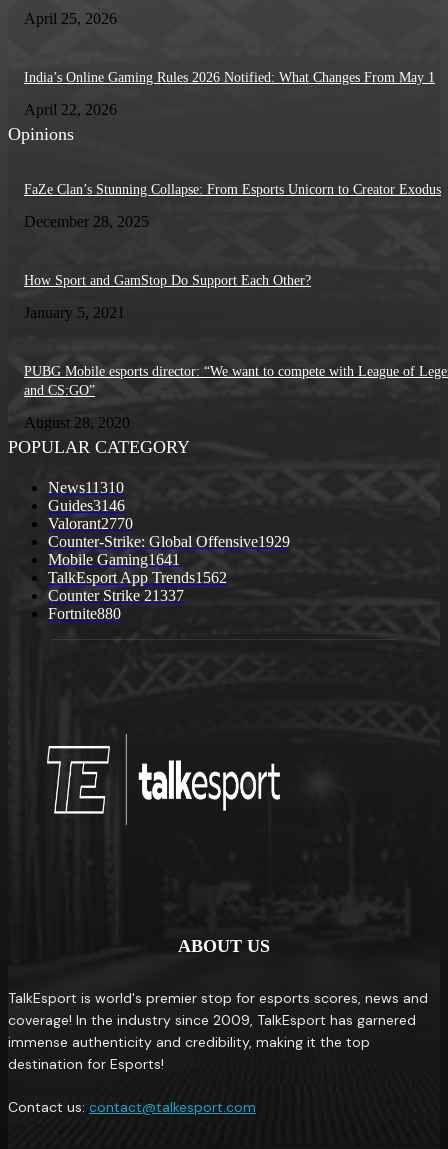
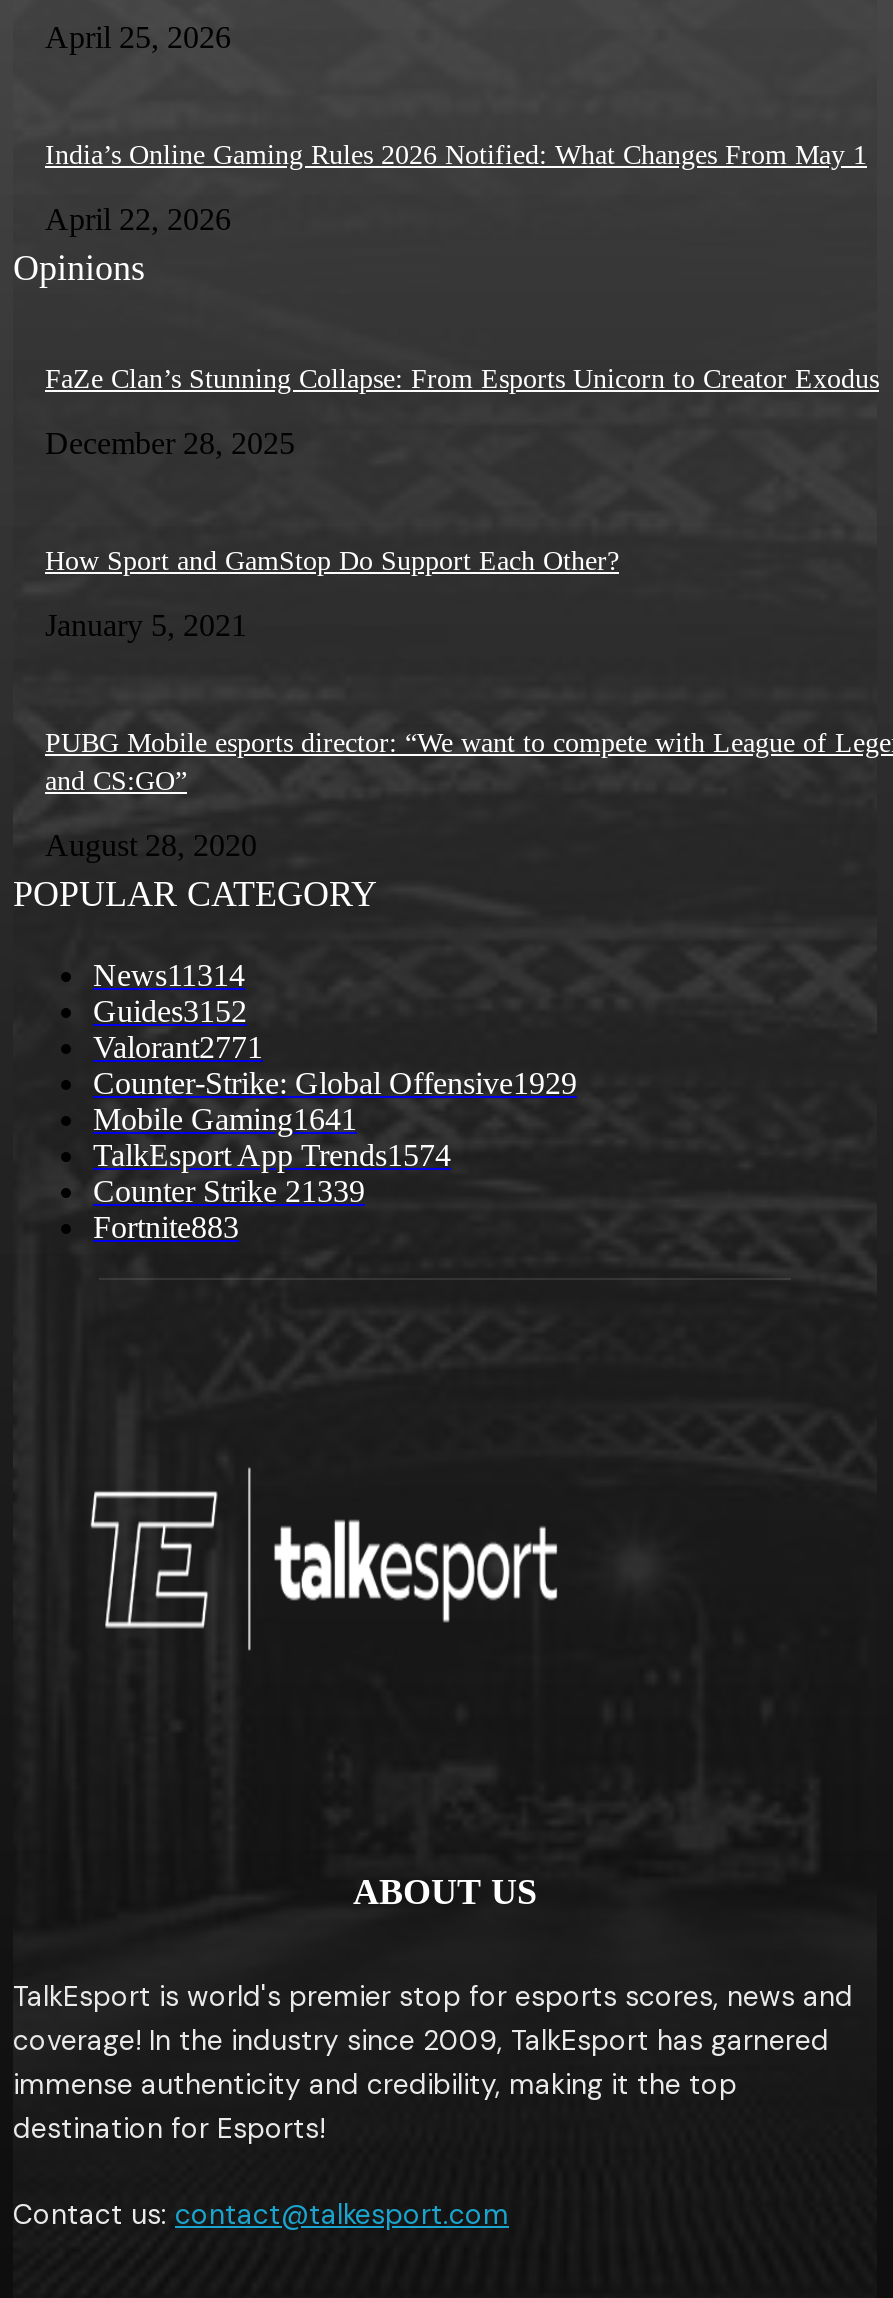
- News11310
+ News11314

- Guides3146
+ Guides3152

- Valorant2770
+ Valorant2771

- TalkEsport App Trends1562
+ TalkEsport App Trends1574

- Counter Strike 21337
+ Counter Strike 21339

- Fortnite880
+ Fortnite883
